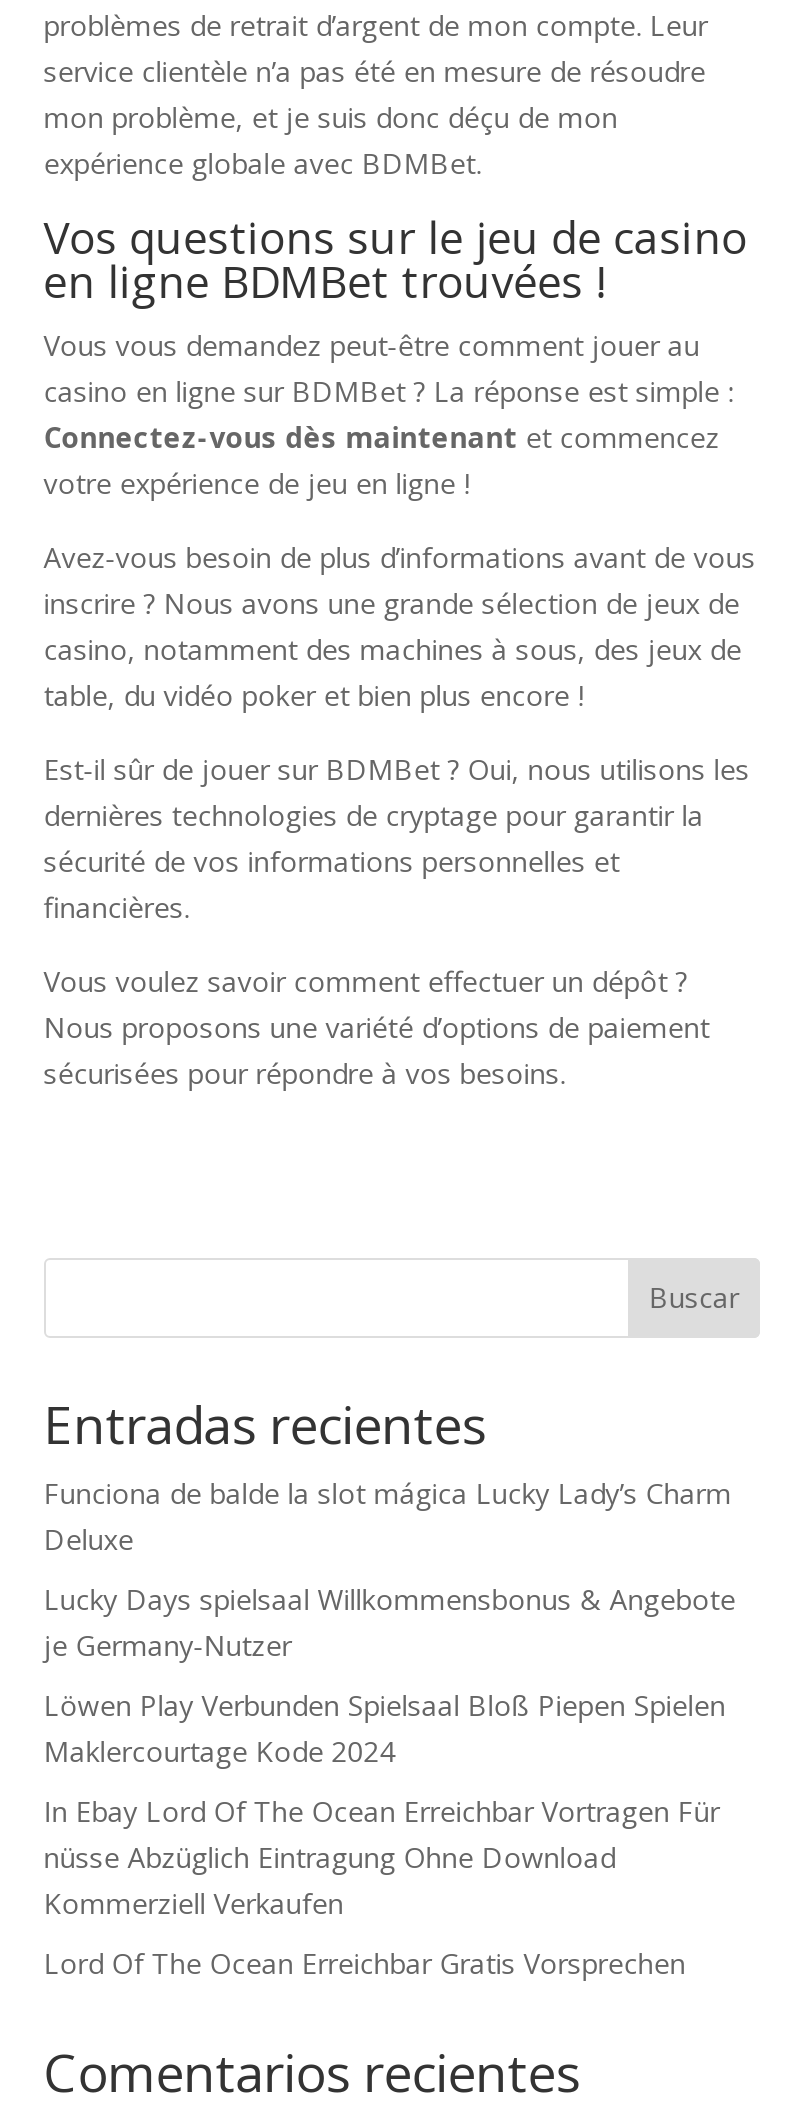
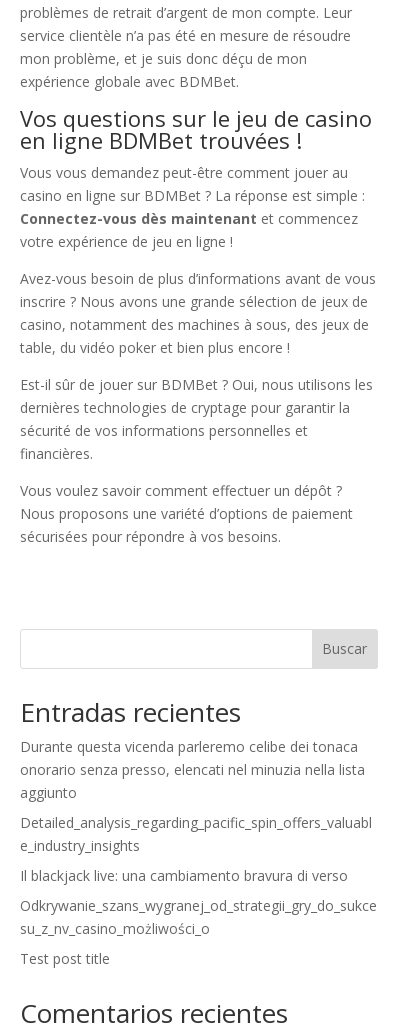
- Funciona de balde la slot mágica Lucky Lady’s Charm
- Deluxe
+ Durante questa vicenda parleremo celibe dei tonaca
+ onorario senza presso, elencati nel minuzia nella lista
+ aggiunto

- Lucky Days spielsaal Willkommensbonus & Angebote
- je Germany-Nutzer
+ Detailed_analysis_regarding_pacific_spin_offers_valuabl
+ e_industry_insights

- Löwen Play Verbunden Spielsaal Bloß Piepen Spielen
- Maklercourtage Kode 2024
+ Il blackjack live: una cambiamento bravura di verso

- In Ebay Lord Of The Ocean Erreichbar Vortragen Für
- nüsse Abzüglich Eintragung Ohne Download
- Kommerziell Verkaufen
+ Odkrywanie_szans_wygranej_od_strategii_gry_do_sukce
+ su_z_nv_casino_możliwości_o

- Lord Of The Ocean Erreichbar Gratis Vorsprechen
+ Test post title
